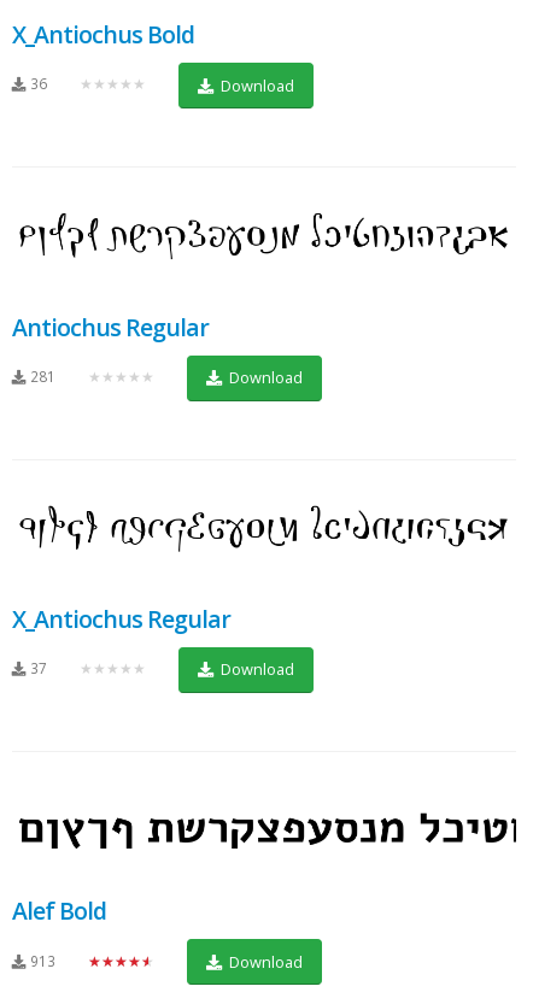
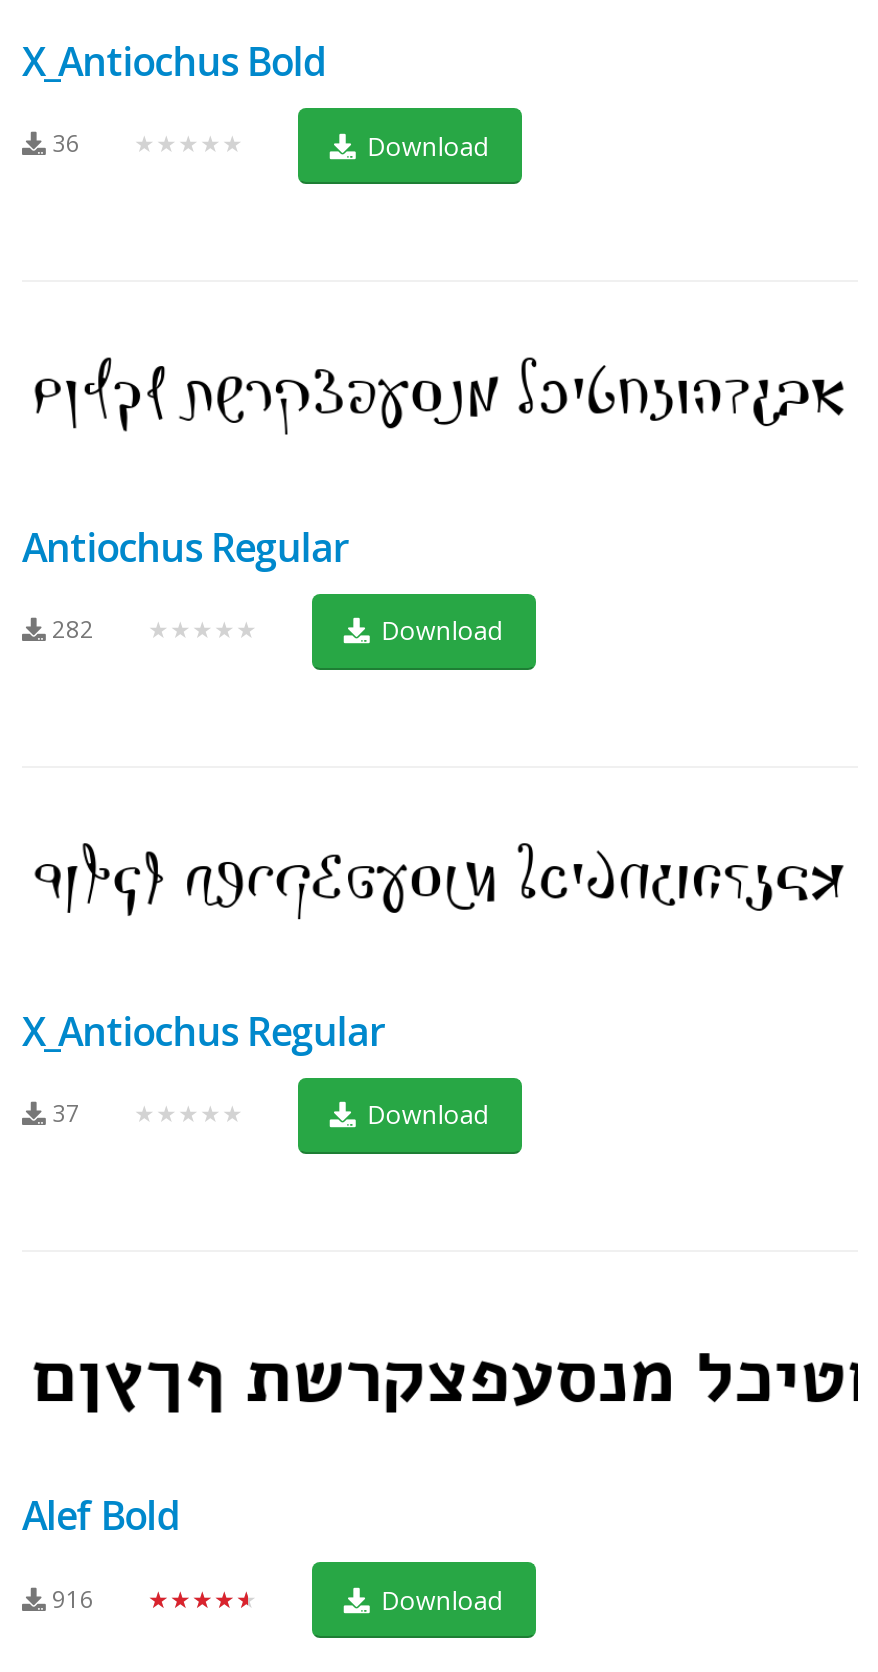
- 281
+ 282

- 913
+ 916
